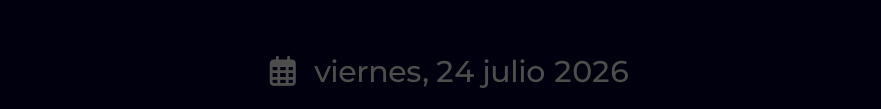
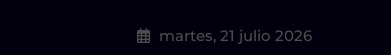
- viernes, 24 julio 2026
+ martes, 21 julio 2026
